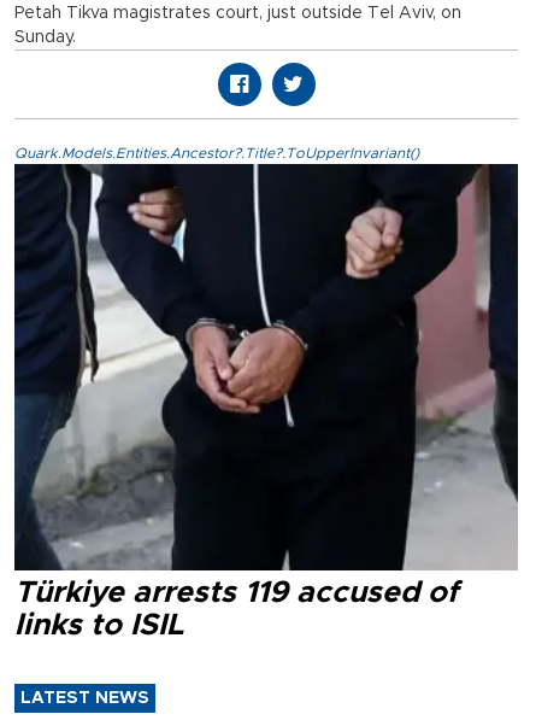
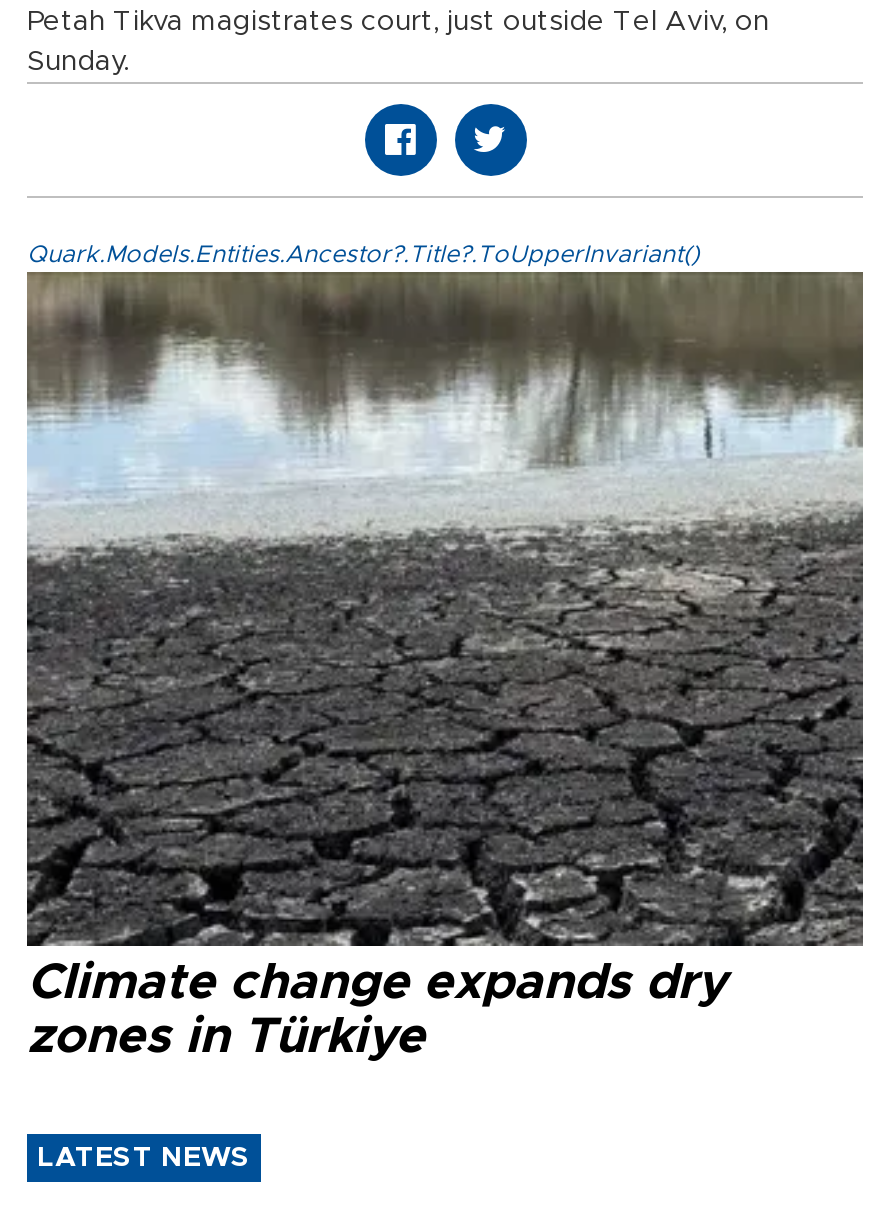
- [image]
- Türkiye arrests 119 accused of
- links to ISIL
+ [image]
+ Climate change expands dry
+ zones in Türkiye
